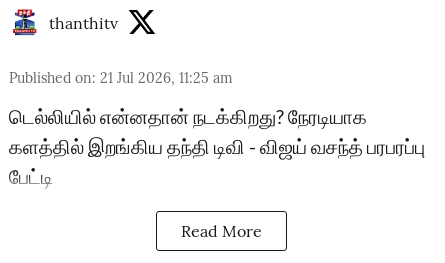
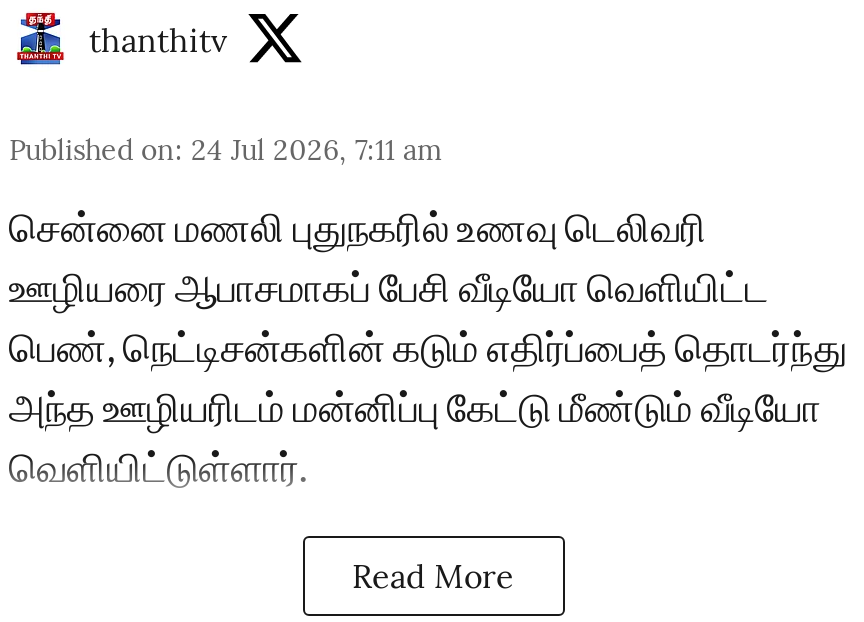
- Published on: 21 Jul 2026, 11:25 am
+ Published on: 24 Jul 2026, 7:11 am

- டெல்லியில் என்னதான் நடக்கிறது? நேரடியாக
- களத்தில் இறங்கிய தந்தி டிவி - விஜய் வசந்த் பரபரப்பு
- பேட்டி
+ சென்னை மணலி புதுநகரில் உணவு டெலிவரி
+ ஊழியரை ஆபாசமாகப் பேசி வீடியோ வெளியிட்ட
+ பெண், நெட்டிசன்களின் கடும் எதிர்ப்பைத் தொடர்ந்து
+ அந்த ஊழியரிடம் மன்னிப்பு கேட்டு மீண்டும் வீடியோ
+ வெளியிட்டுள்ளார்.
